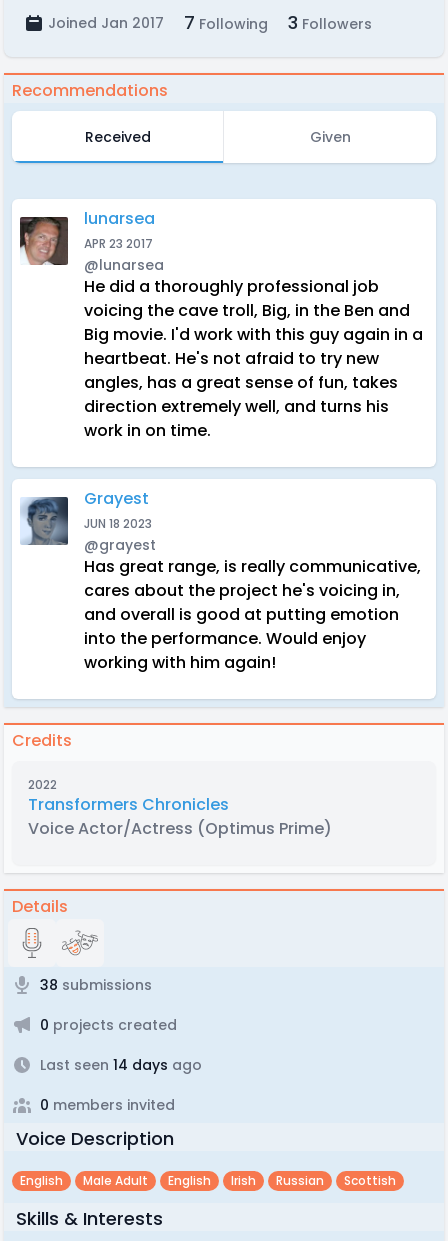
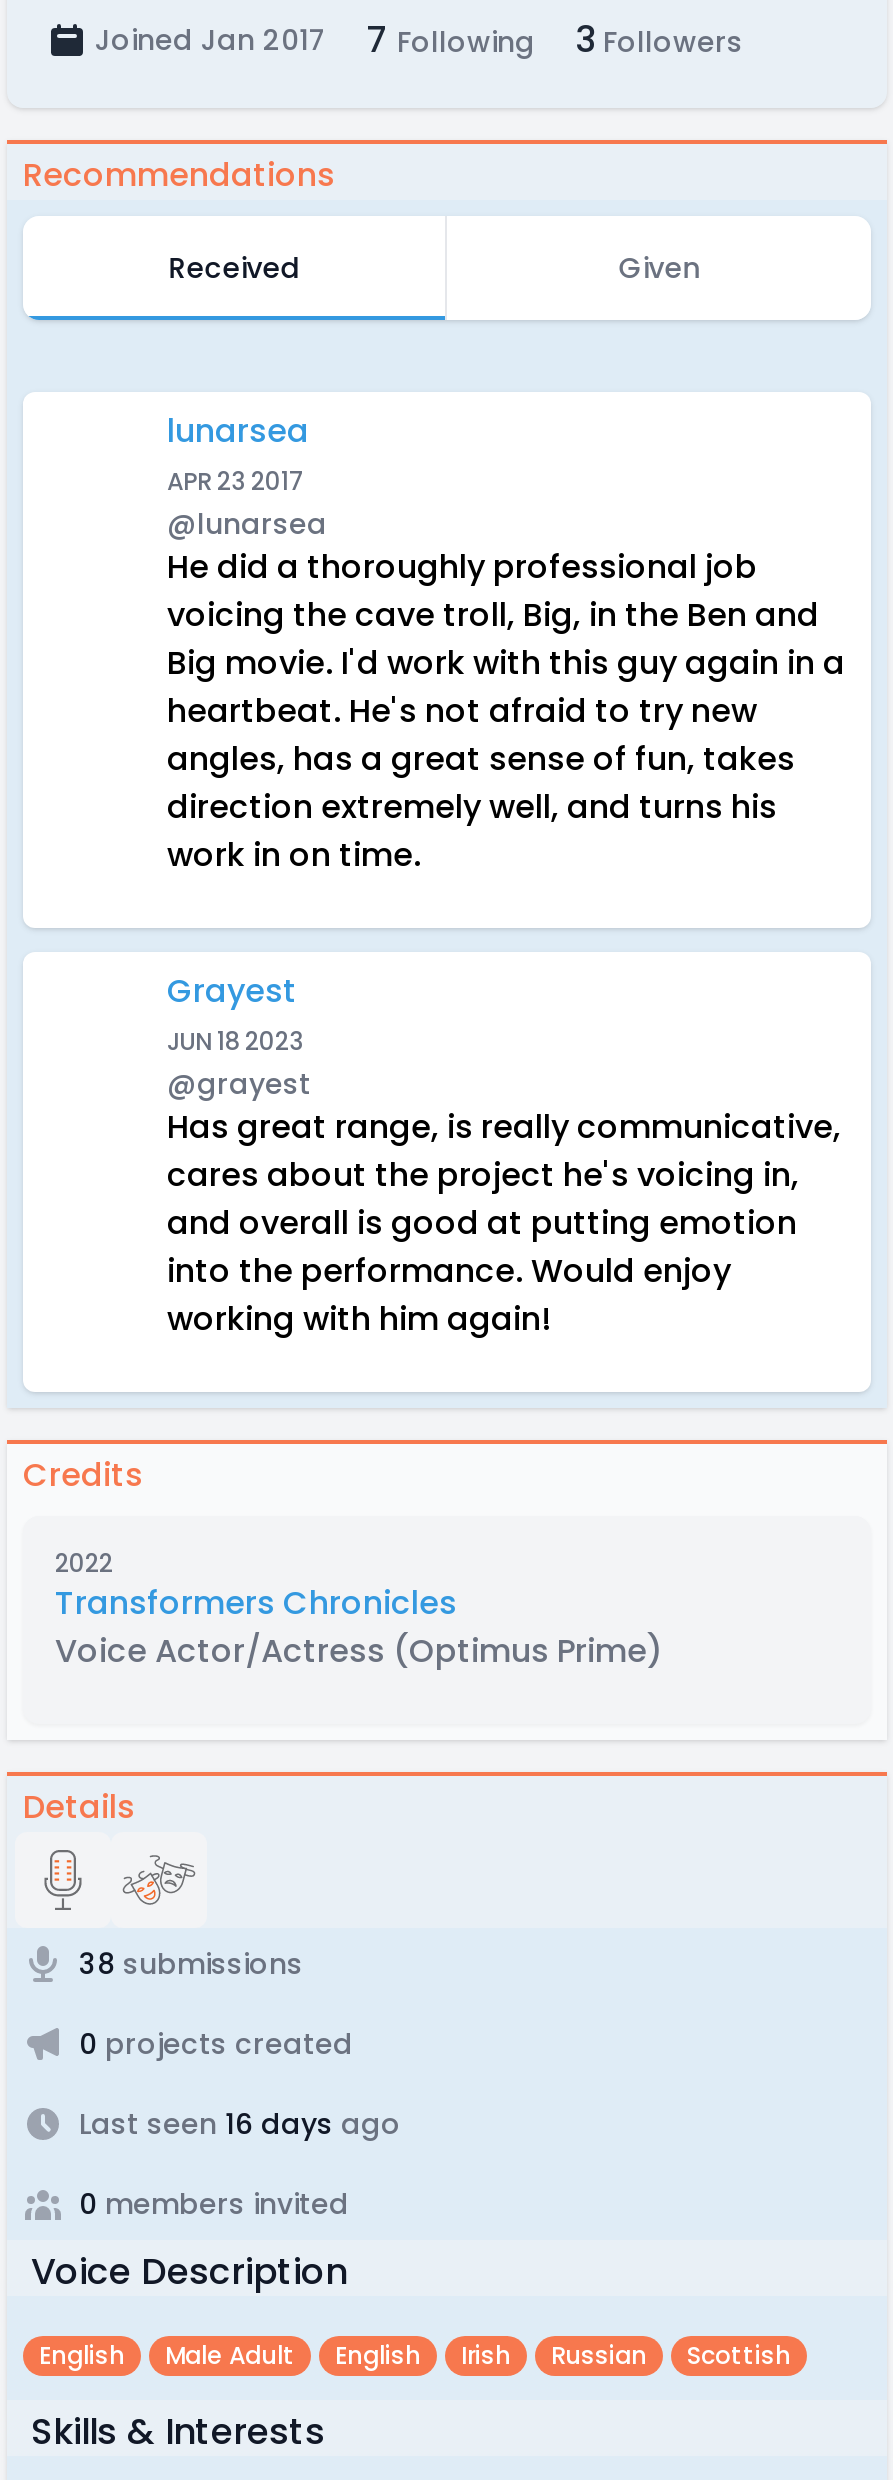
- [image]

- [image]

- Last seen 14 days ago
+ Last seen 16 days ago
